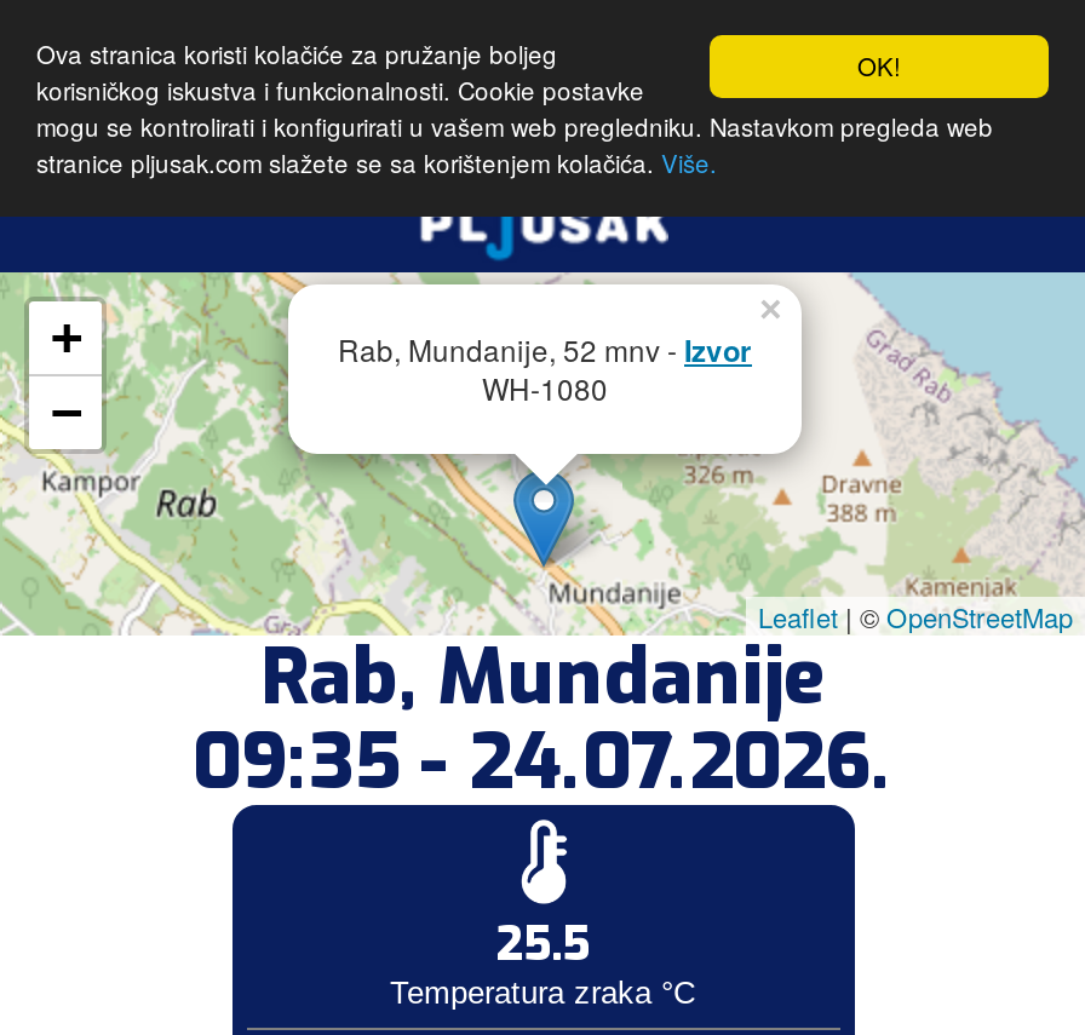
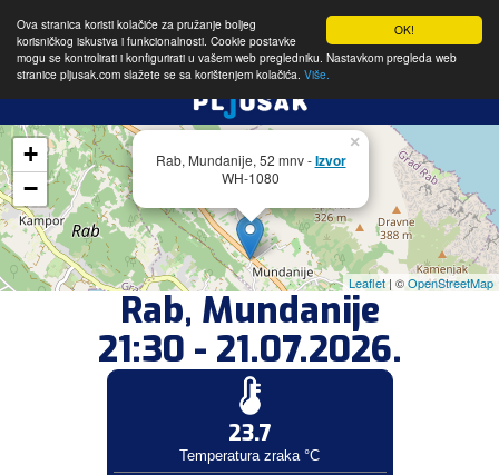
- 09:35 - 24.07.2026.
+ 21:30 - 21.07.2026.

- 25.5
+ 23.7
